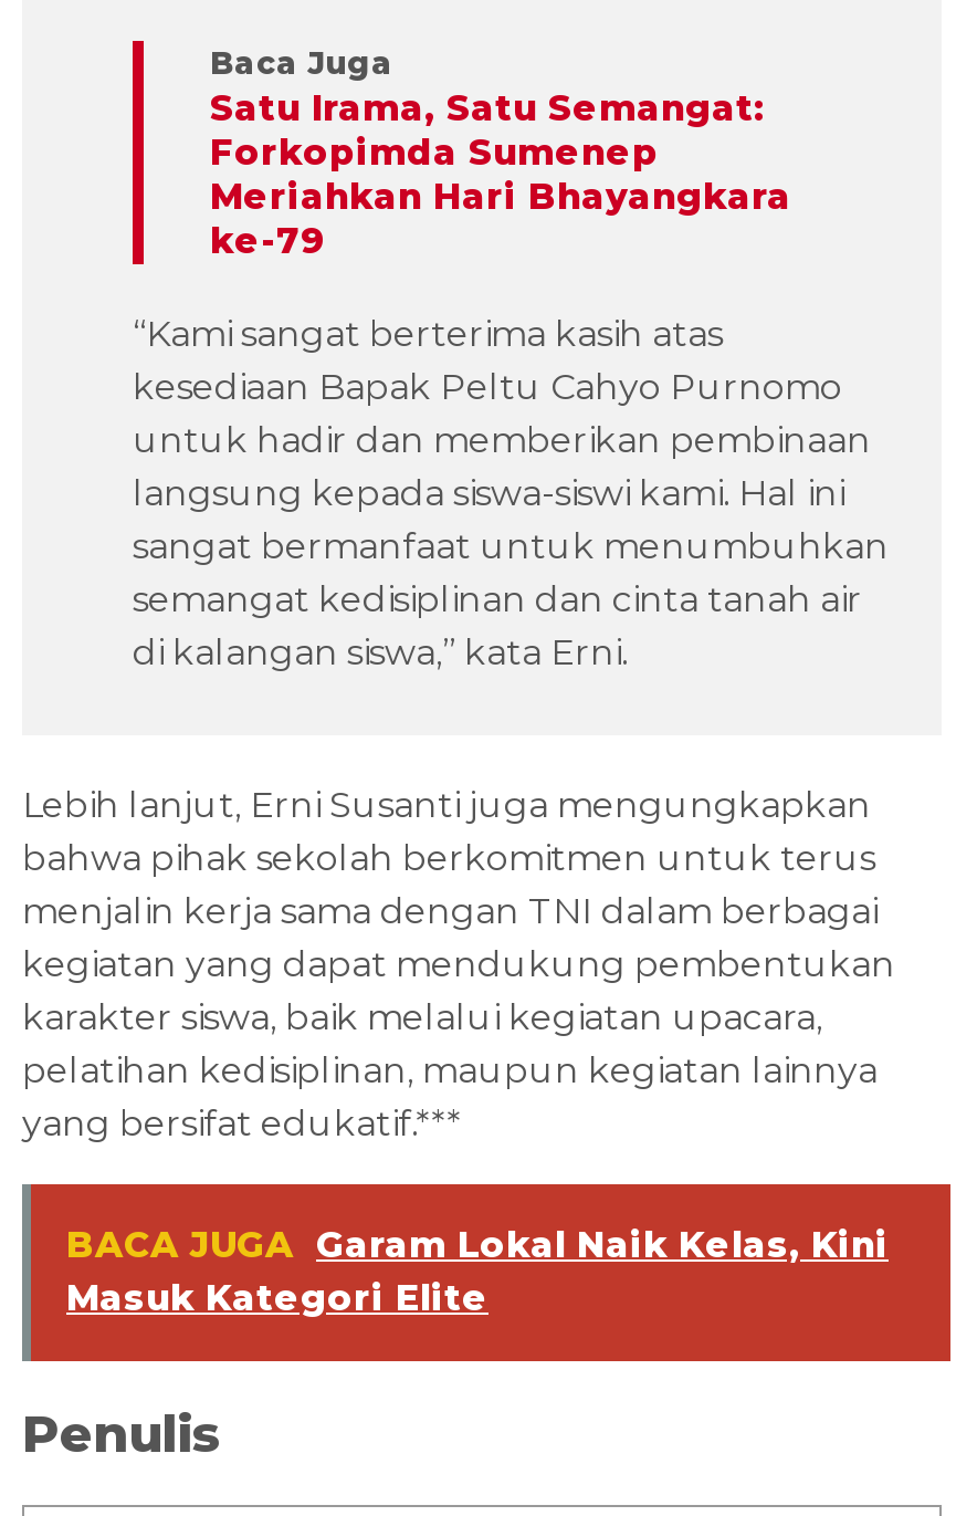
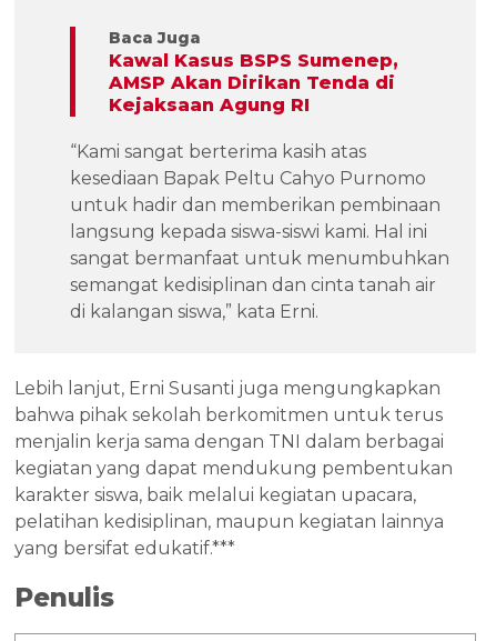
- Satu Irama, Satu Semangat:
- Forkopimda Sumenep
- Meriahkan Hari Bhayangkara
- ke-79
+ Kawal Kasus BSPS Sumenep,
+ AMSP Akan Dirikan Tenda di
+ Kejaksaan Agung RI

- [image]
- BACA JUGA Garam Lokal Naik Kelas, Kini
- Masuk Kategori Elite
